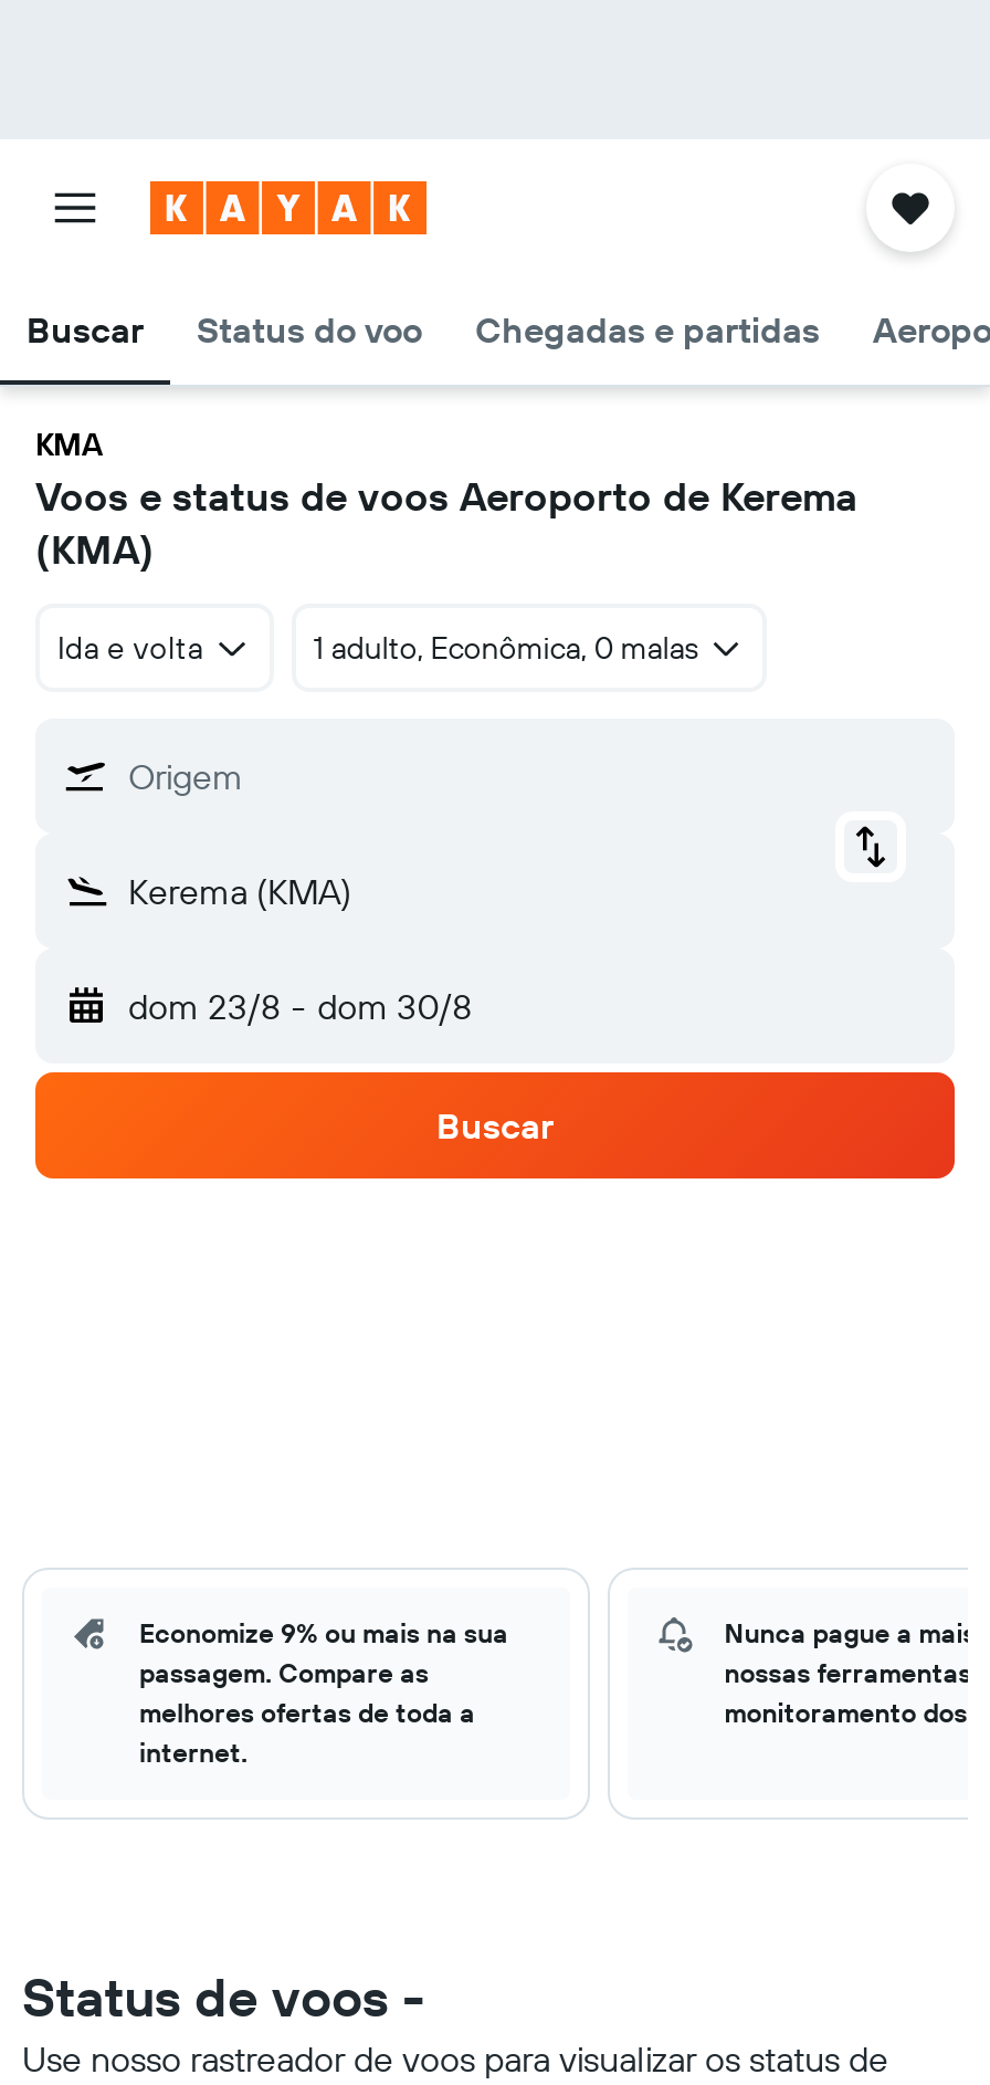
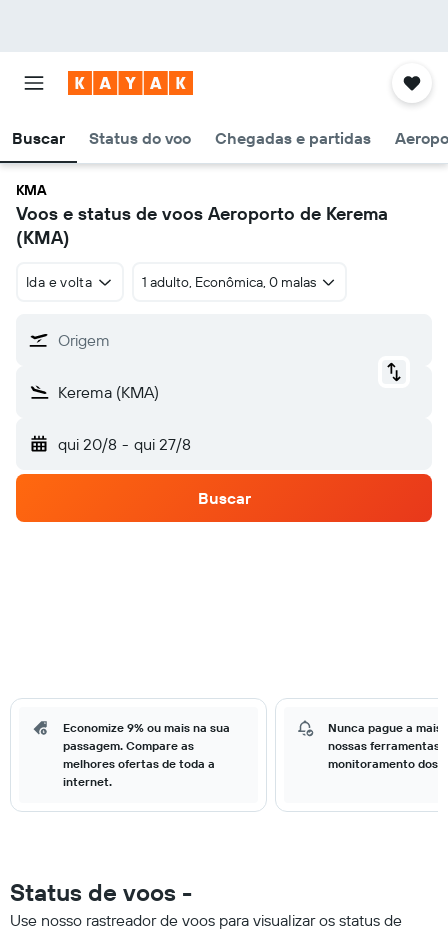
- dom 23/8 - dom 30/8
+ qui 20/8 - qui 27/8
